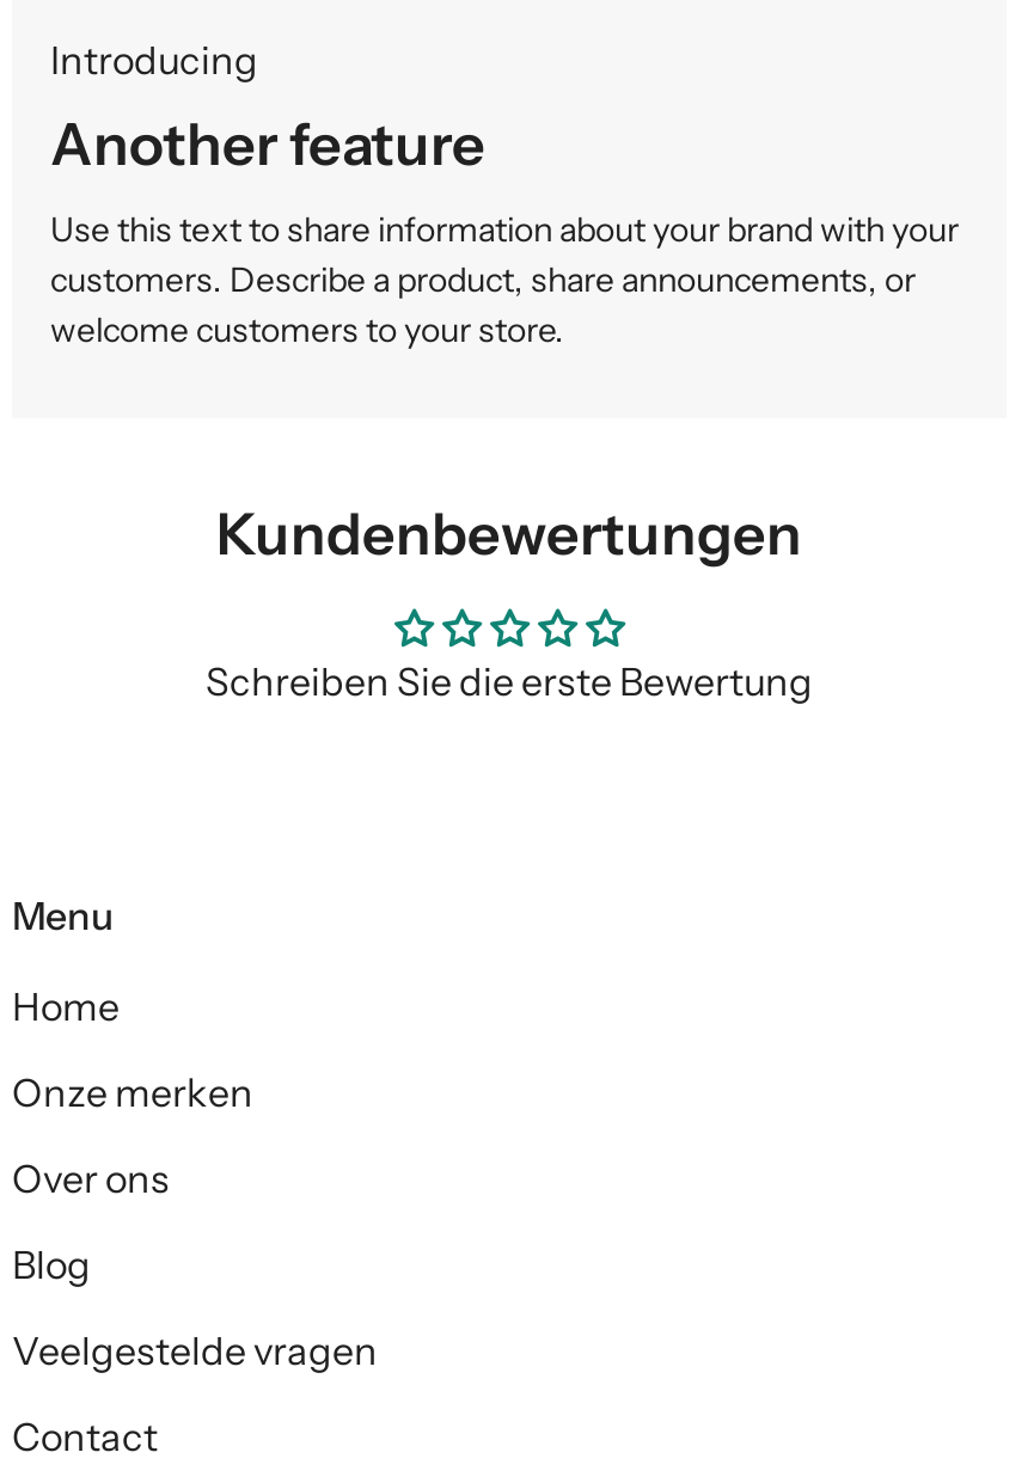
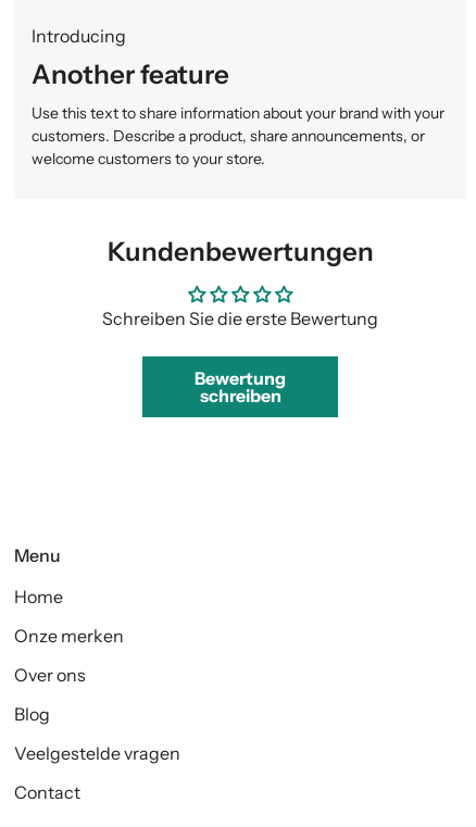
+ Bewertung
+ schreiben
